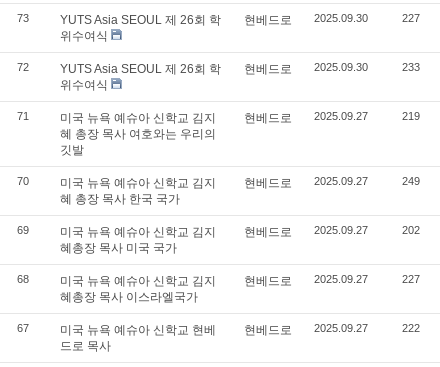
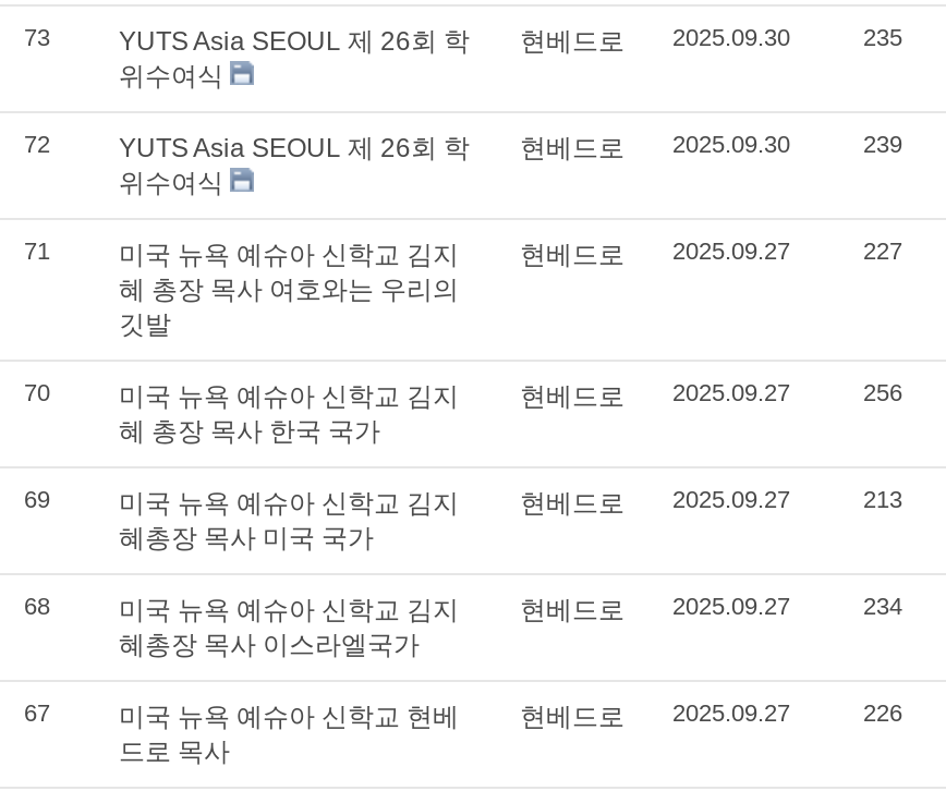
- 227
+ 235

- 233
+ 239

- 219
+ 227

- 249
+ 256

- 202
+ 213

- 227
+ 234

- 222
+ 226
